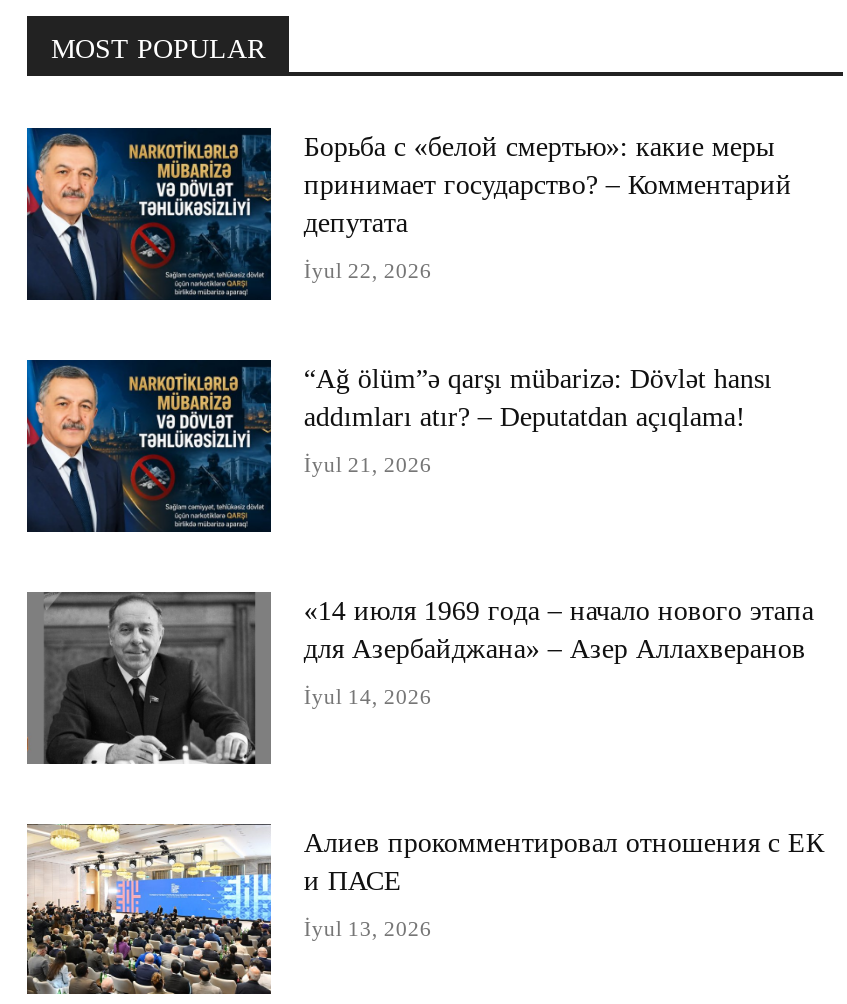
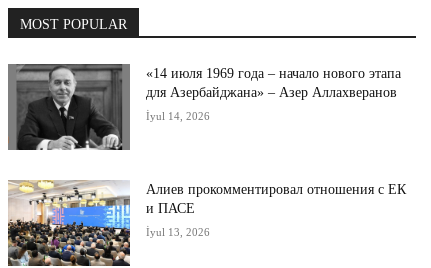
- [image]
- Борьба с «белой смертью»: какие меры
- принимает государство? – Комментарий
- депутата
- İyul 22, 2026

- [image]
- “Ağ ölüm”ə qarşı mübarizə: Dövlət hansı
- addımları atır? – Deputatdan açıqlama!
- İyul 21, 2026
